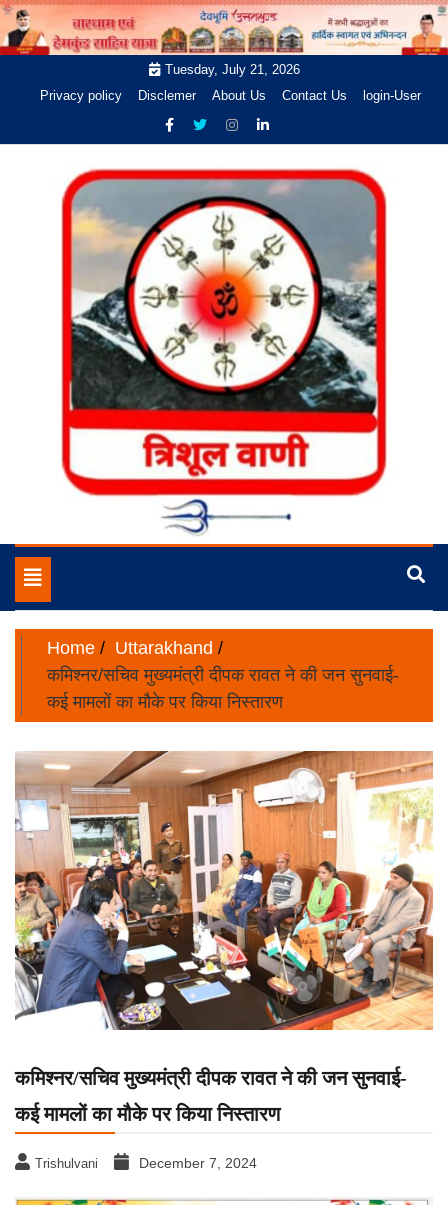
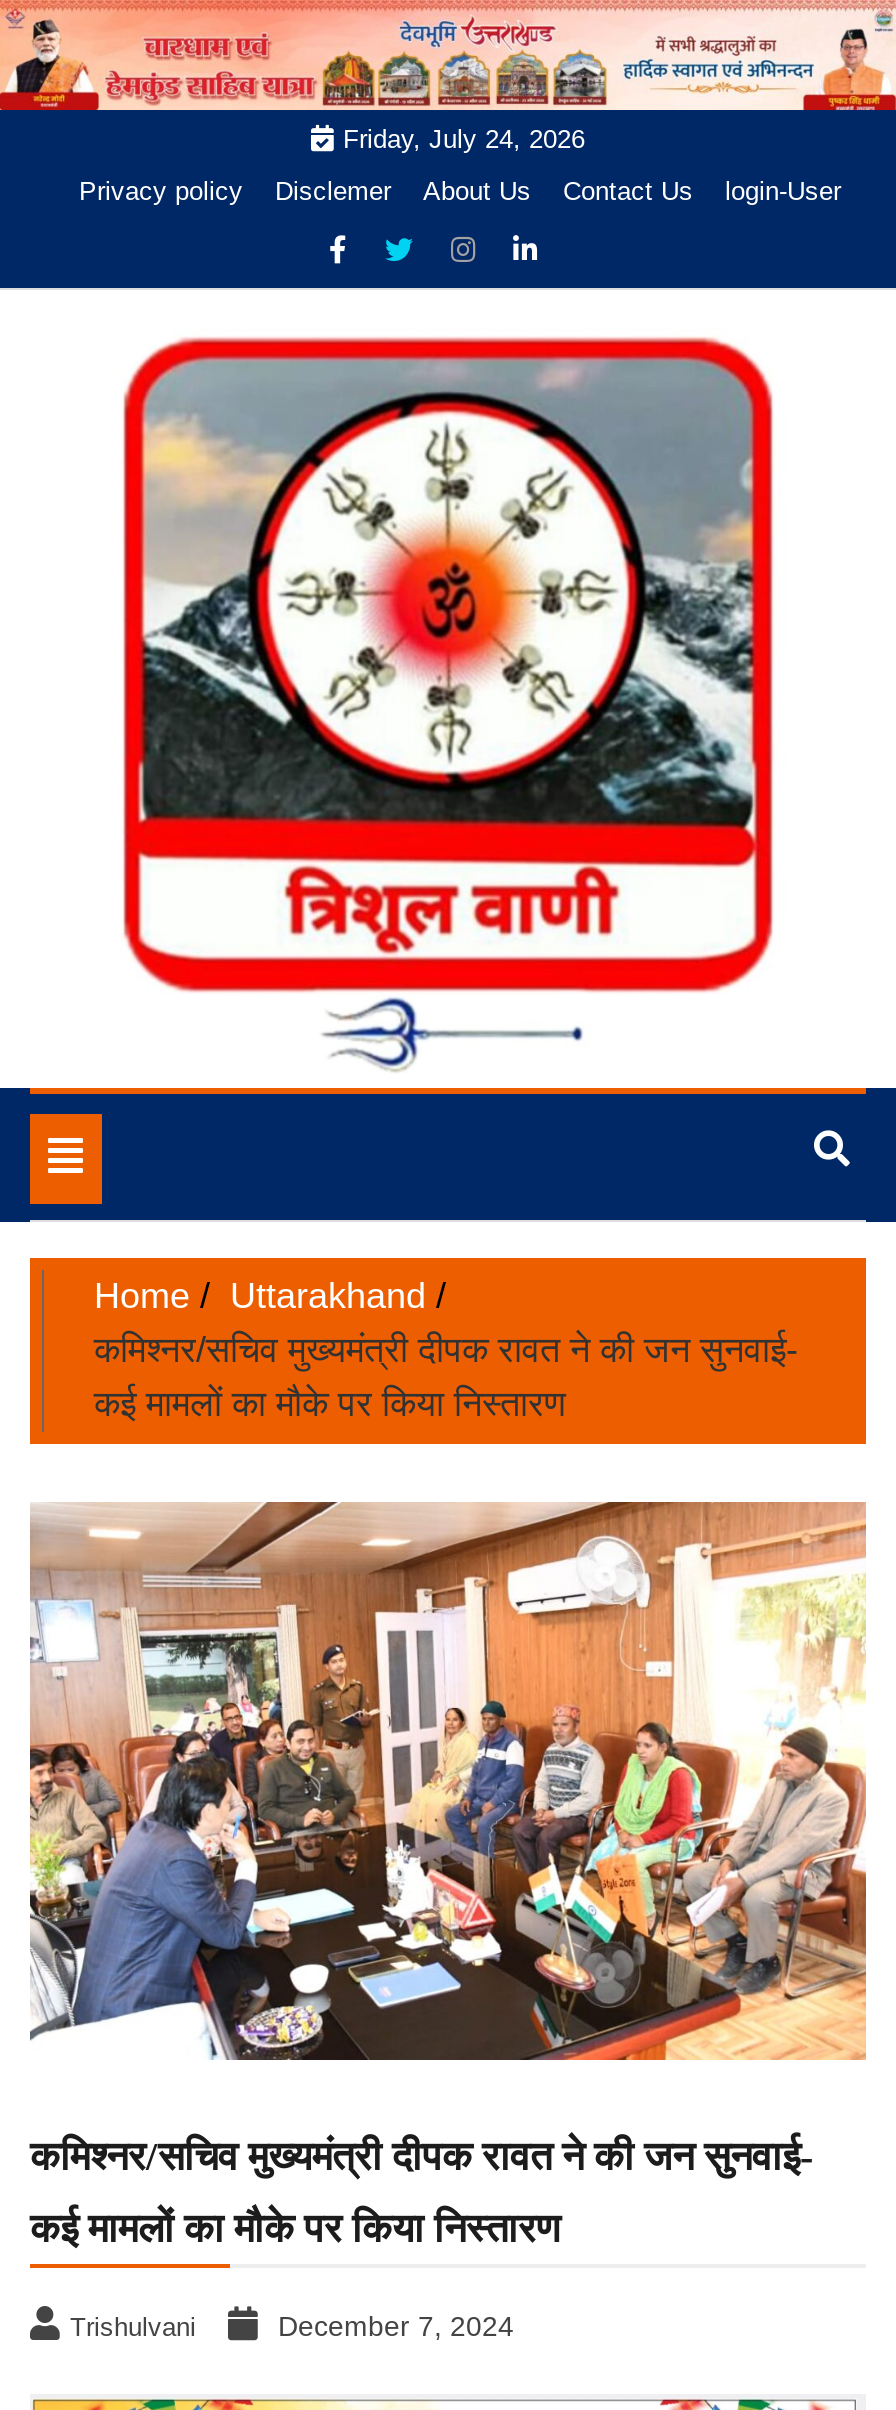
- Tuesday, July 21, 2026
+ Friday, July 24, 2026
